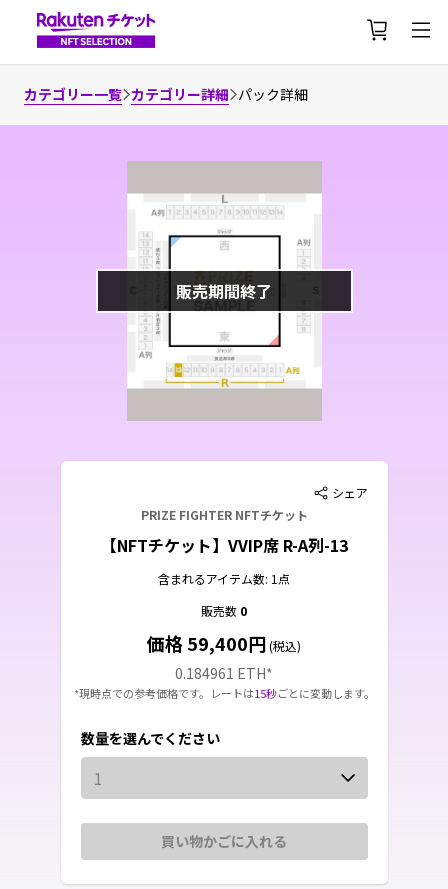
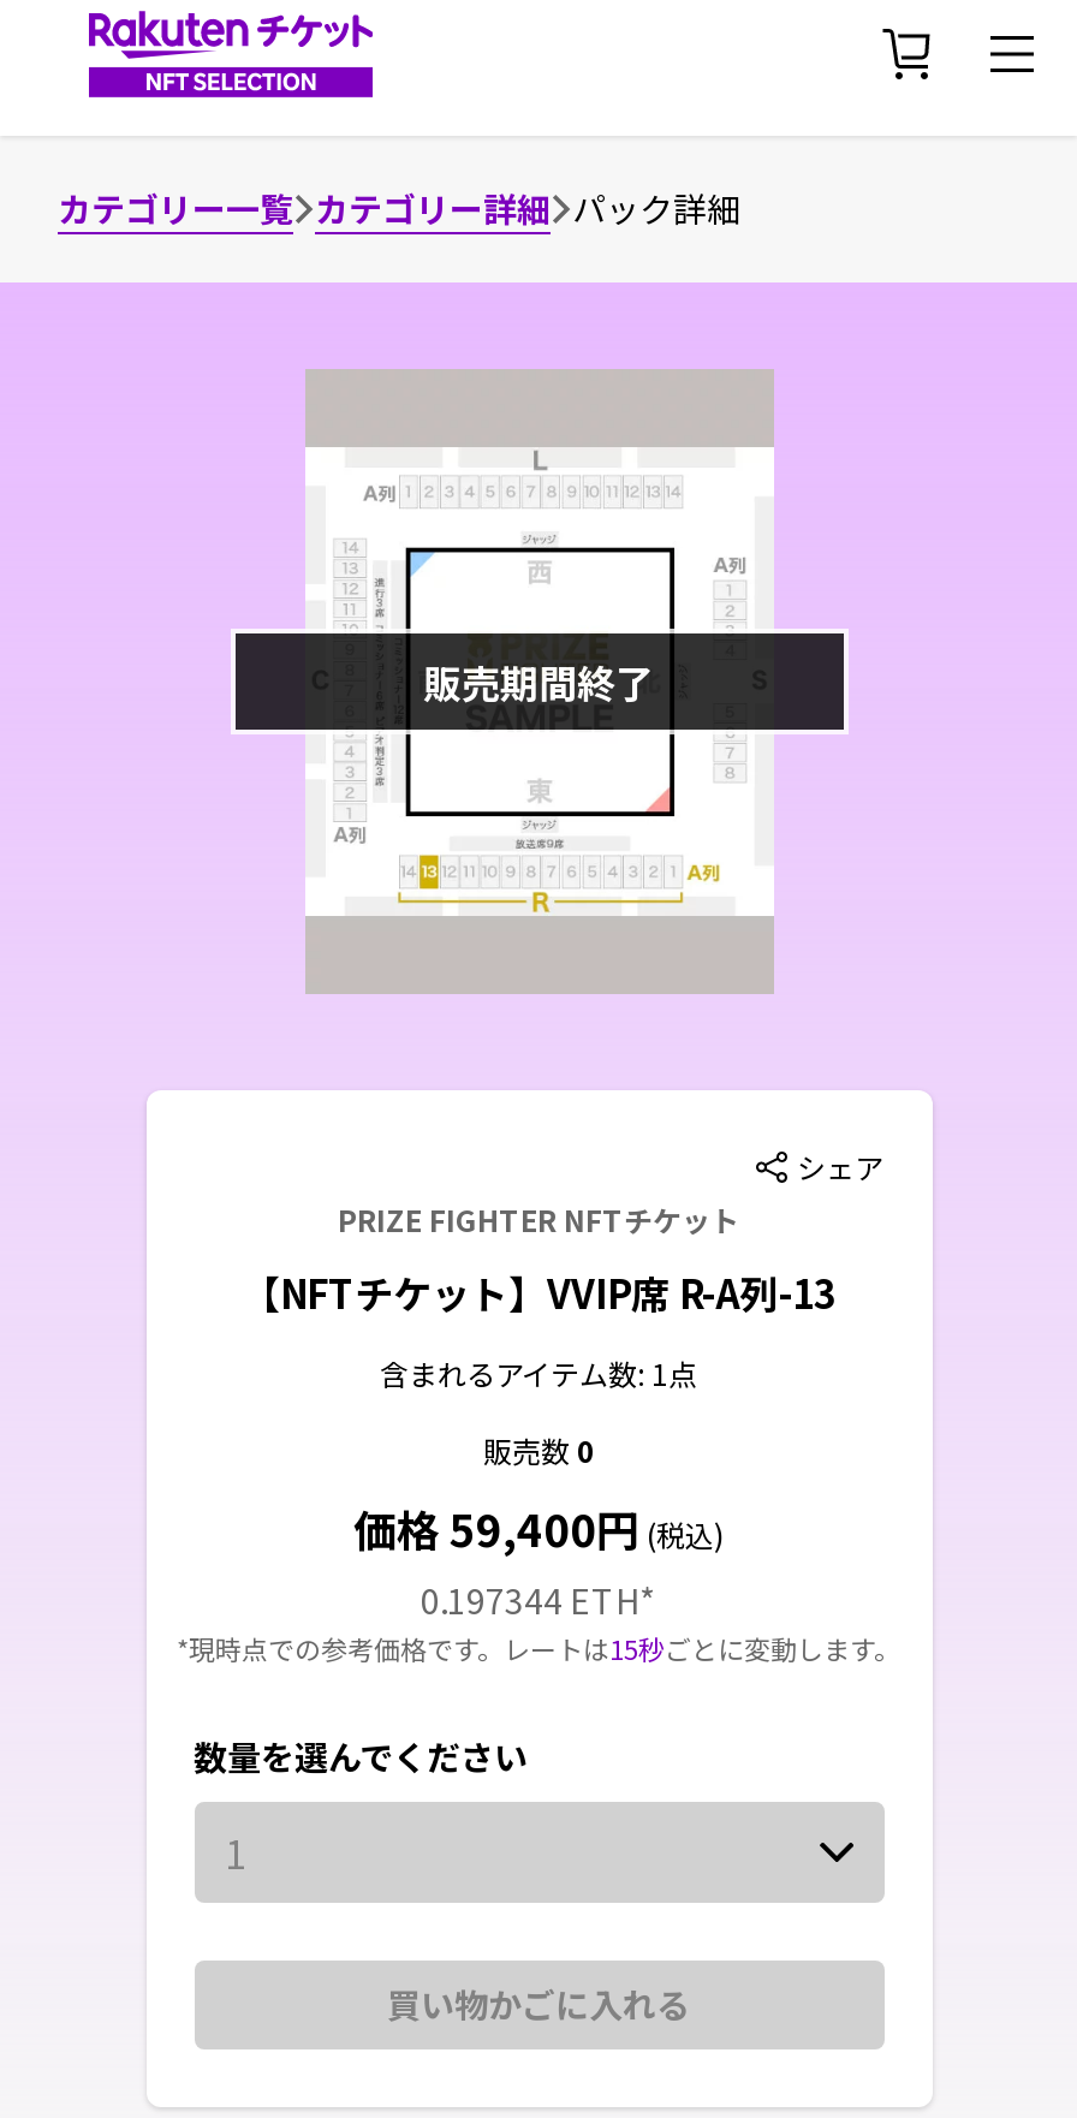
- 0.184961 ETH*
+ 0.197344 ETH*
